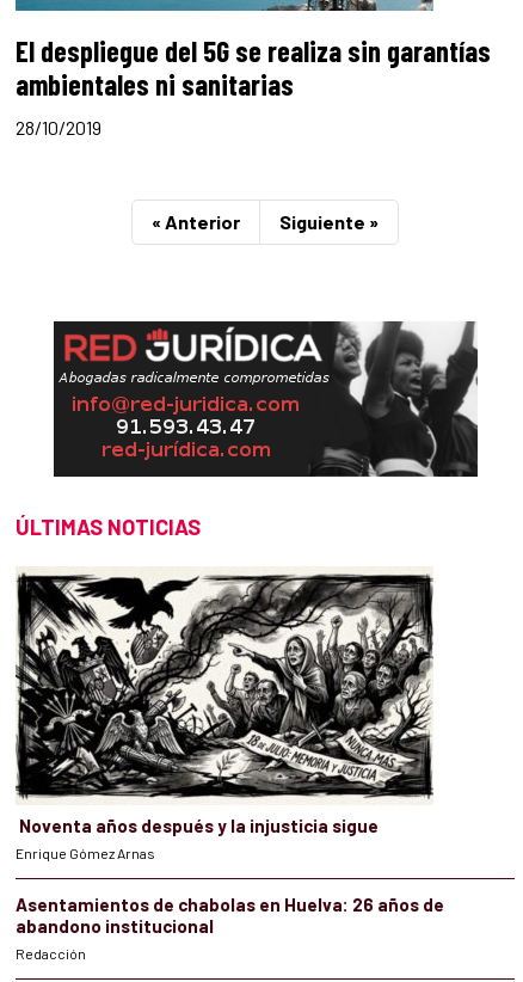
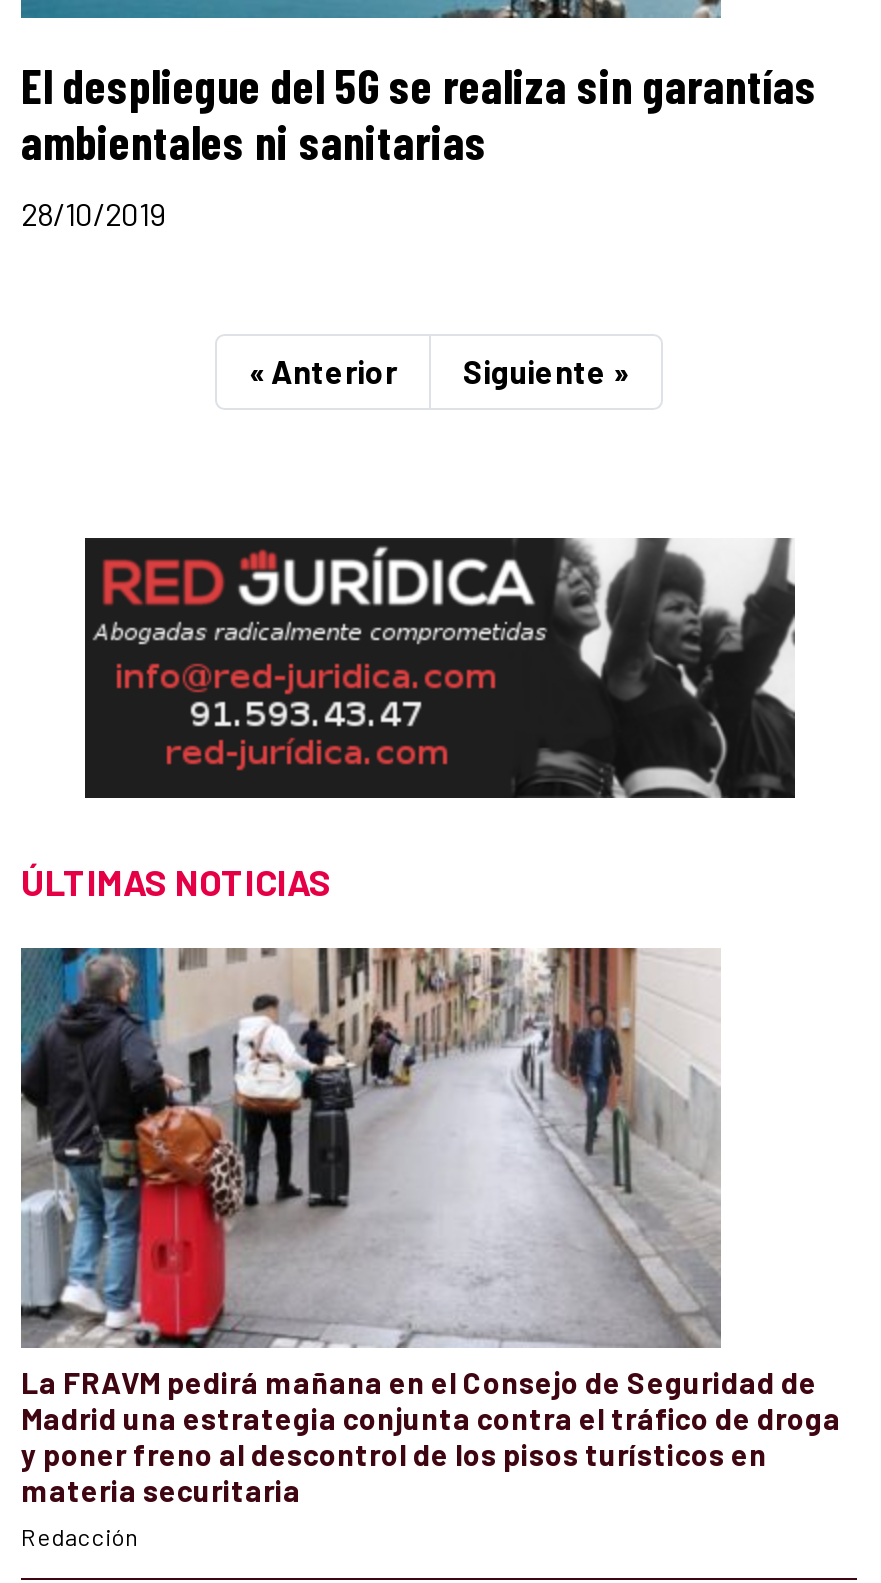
- [image]
- Noventa años después y la injusticia sigue
- Enrique Gómez Arnas
- Asentamientos de chabolas en Huelva: 26 años de
- abandono institucional
+ [image]
+ La FRAVM pedirá mañana en el Consejo de Seguridad de
+ Madrid una estrategia conjunta contra el tráfico de droga
+ y poner freno al descontrol de los pisos turísticos en
+ materia securitaria
